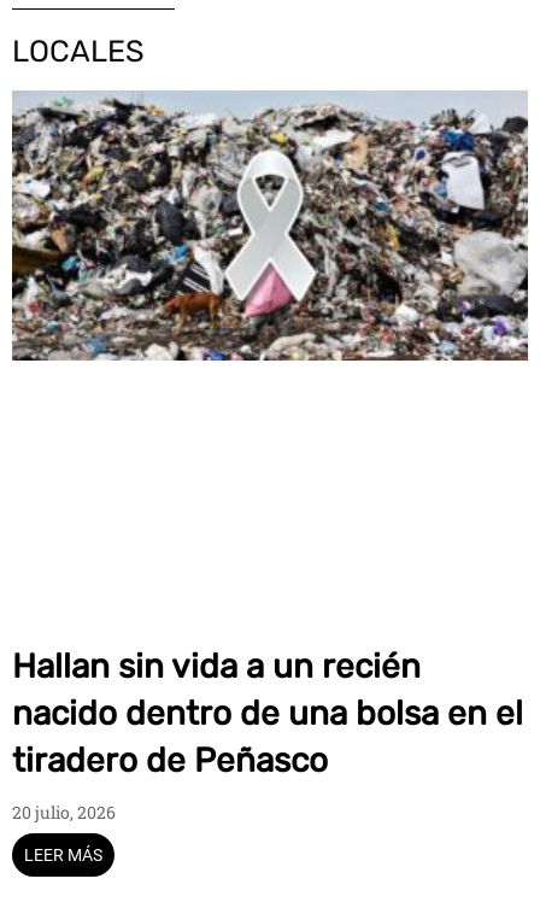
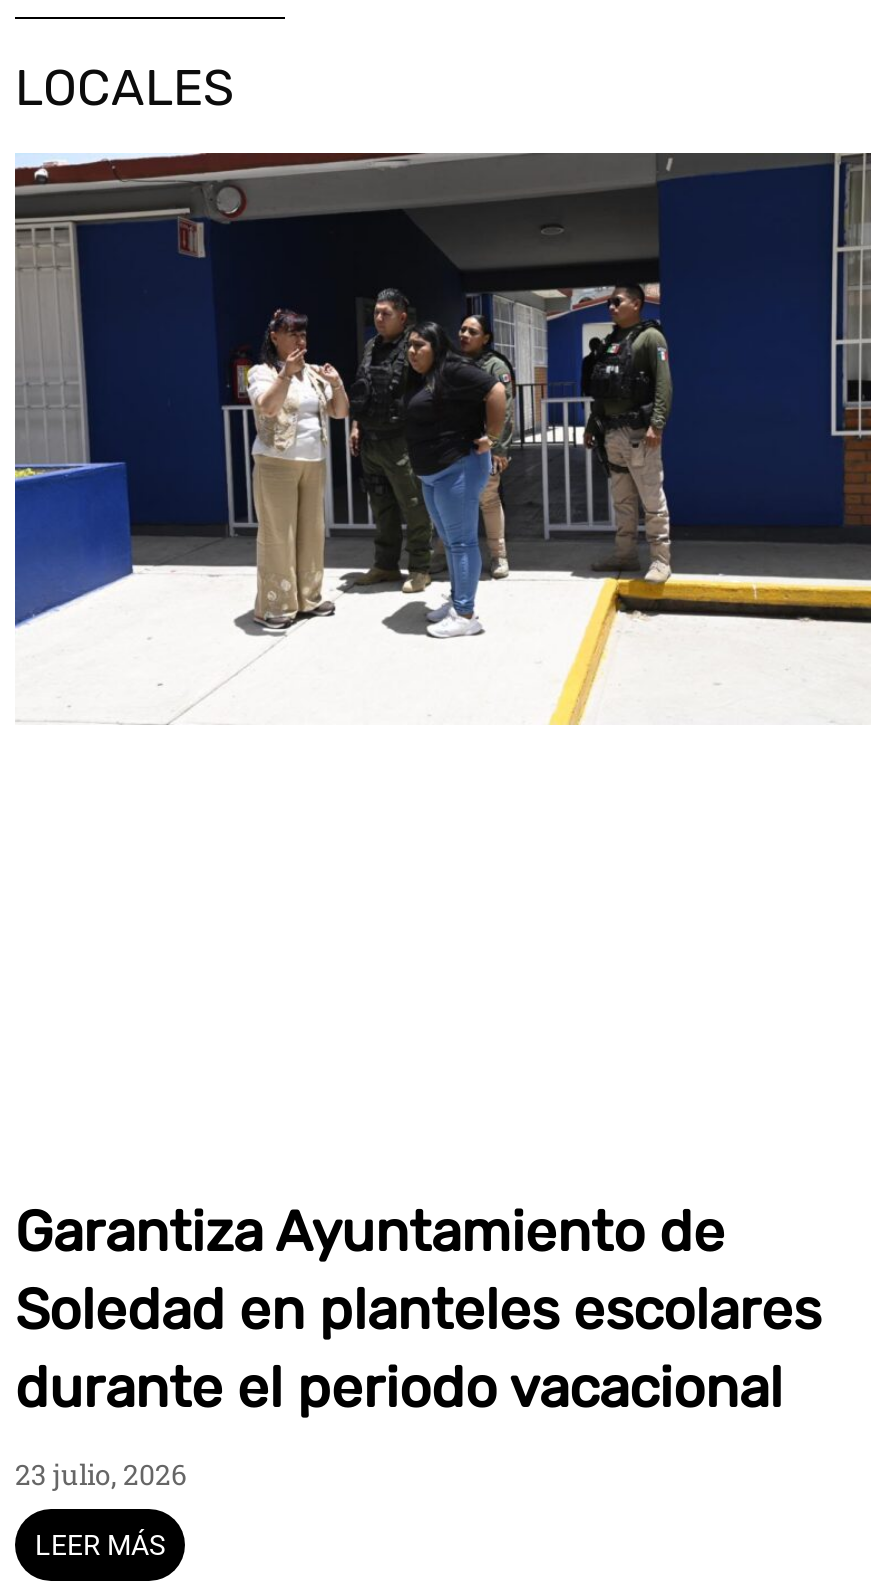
- [image]
+ [image]

- Hallan sin vida a un recién
- nacido dentro de una bolsa en el
- tiradero de Peñasco
+ Garantiza Ayuntamiento de
+ Soledad en planteles escolares
+ durante el periodo vacacional

- 20 julio, 2026
+ 23 julio, 2026
